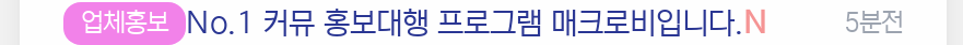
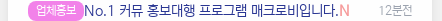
- 5분전
+ 12분전
